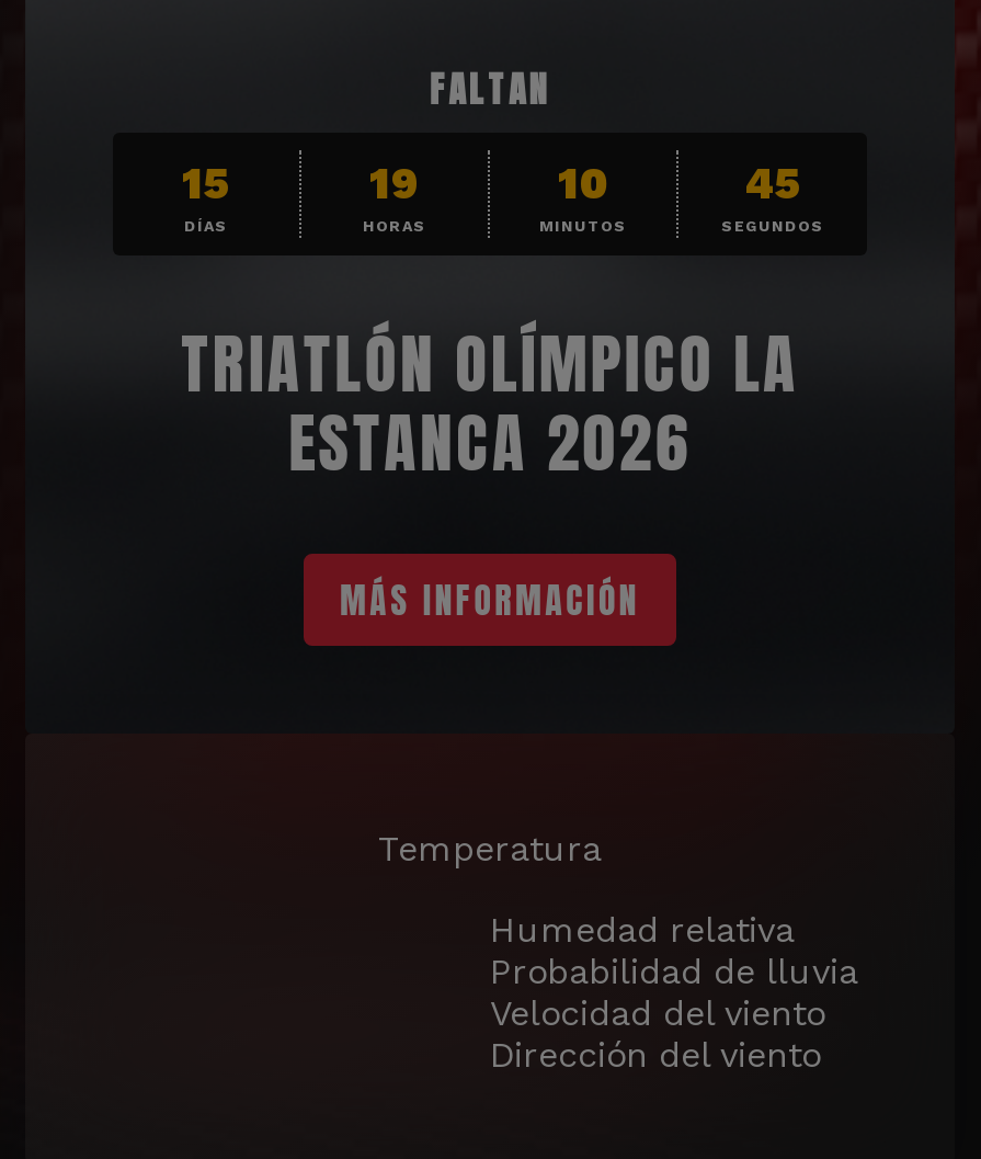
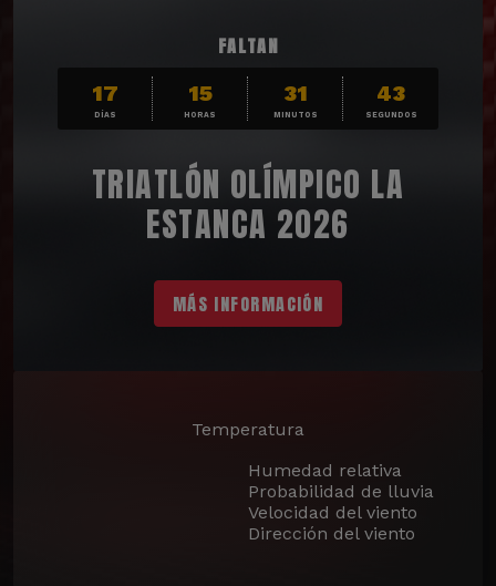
- 15
+ 17

- 19
+ 15

- 10
+ 31
